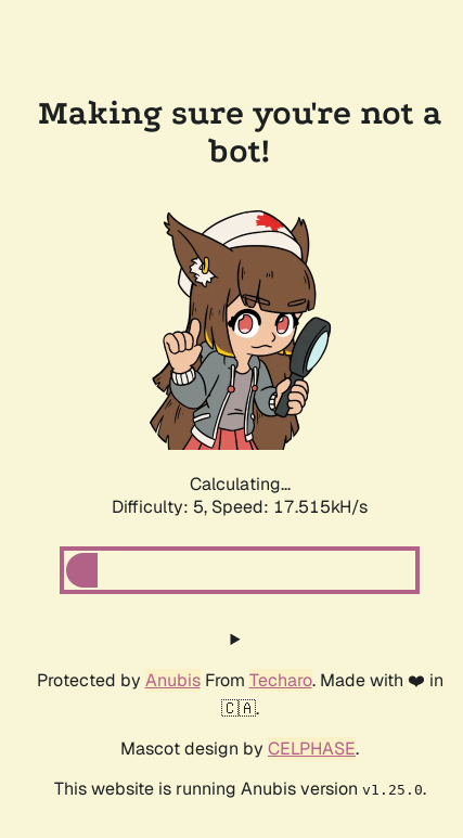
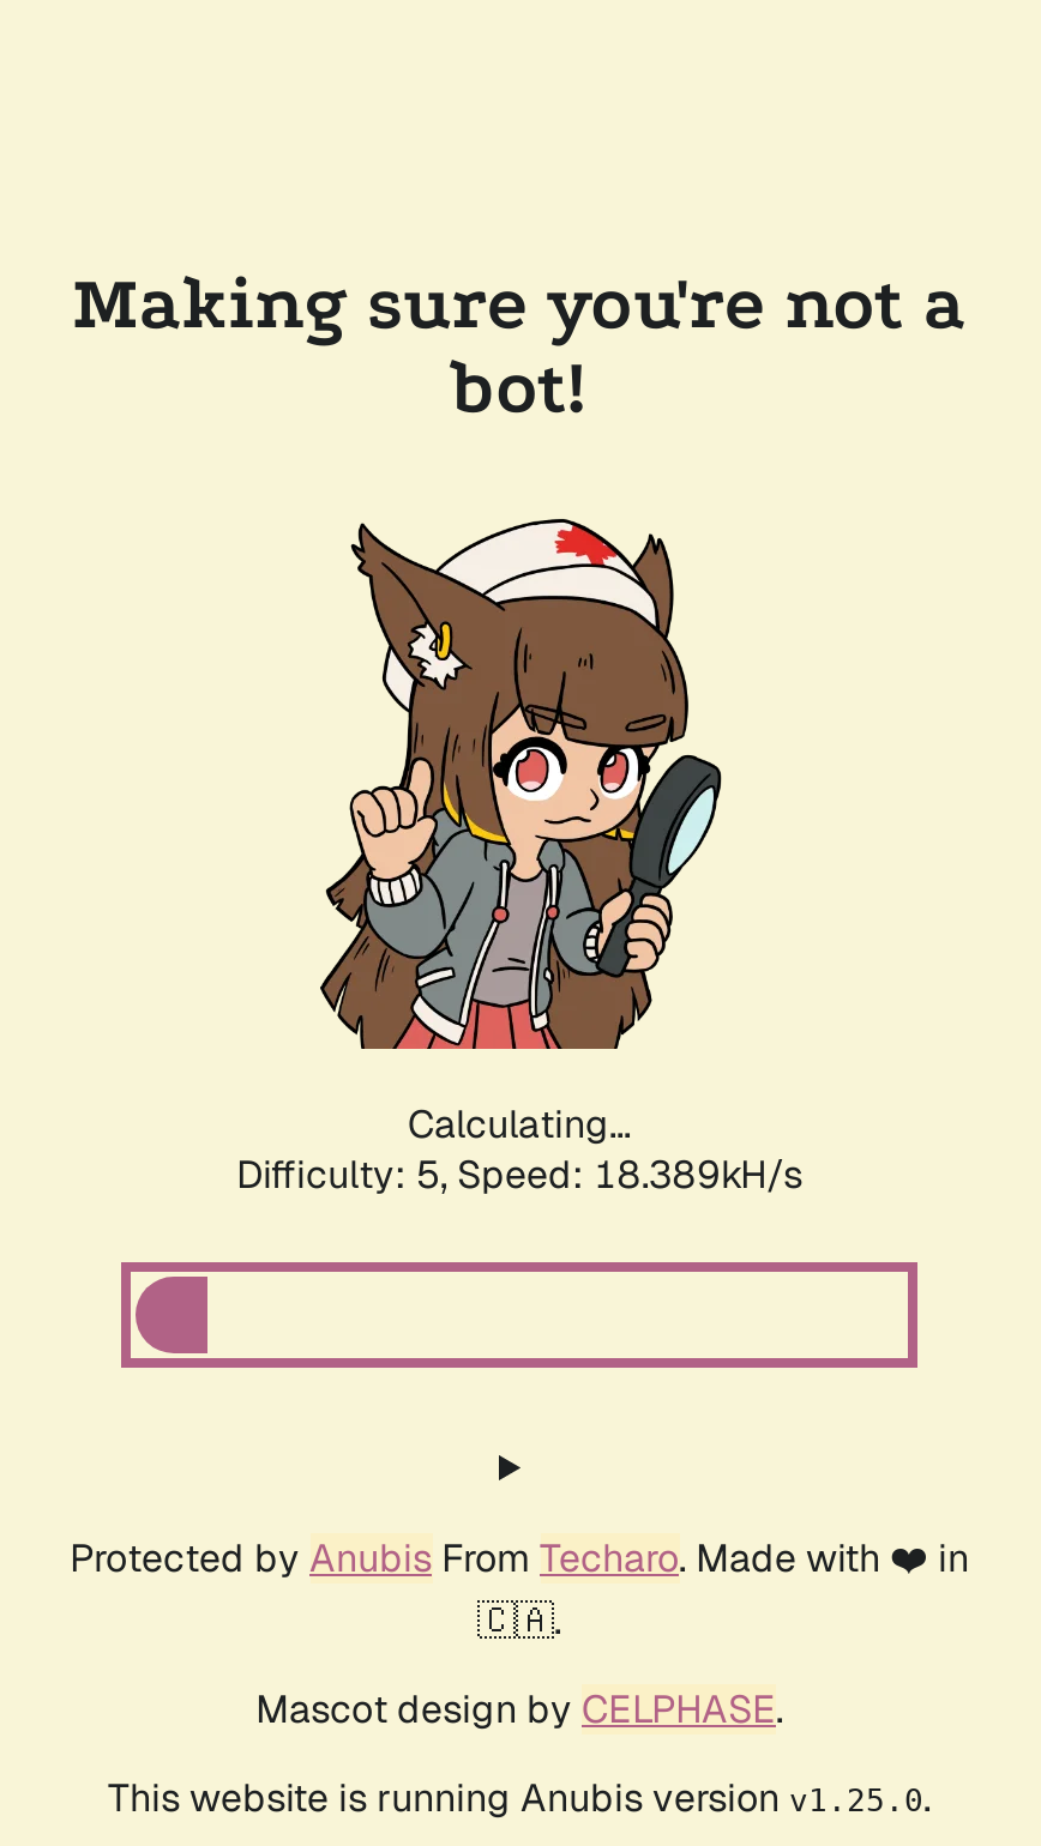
- Difficulty: 5, Speed: 17.515kH/s
+ Difficulty: 5, Speed: 18.389kH/s
